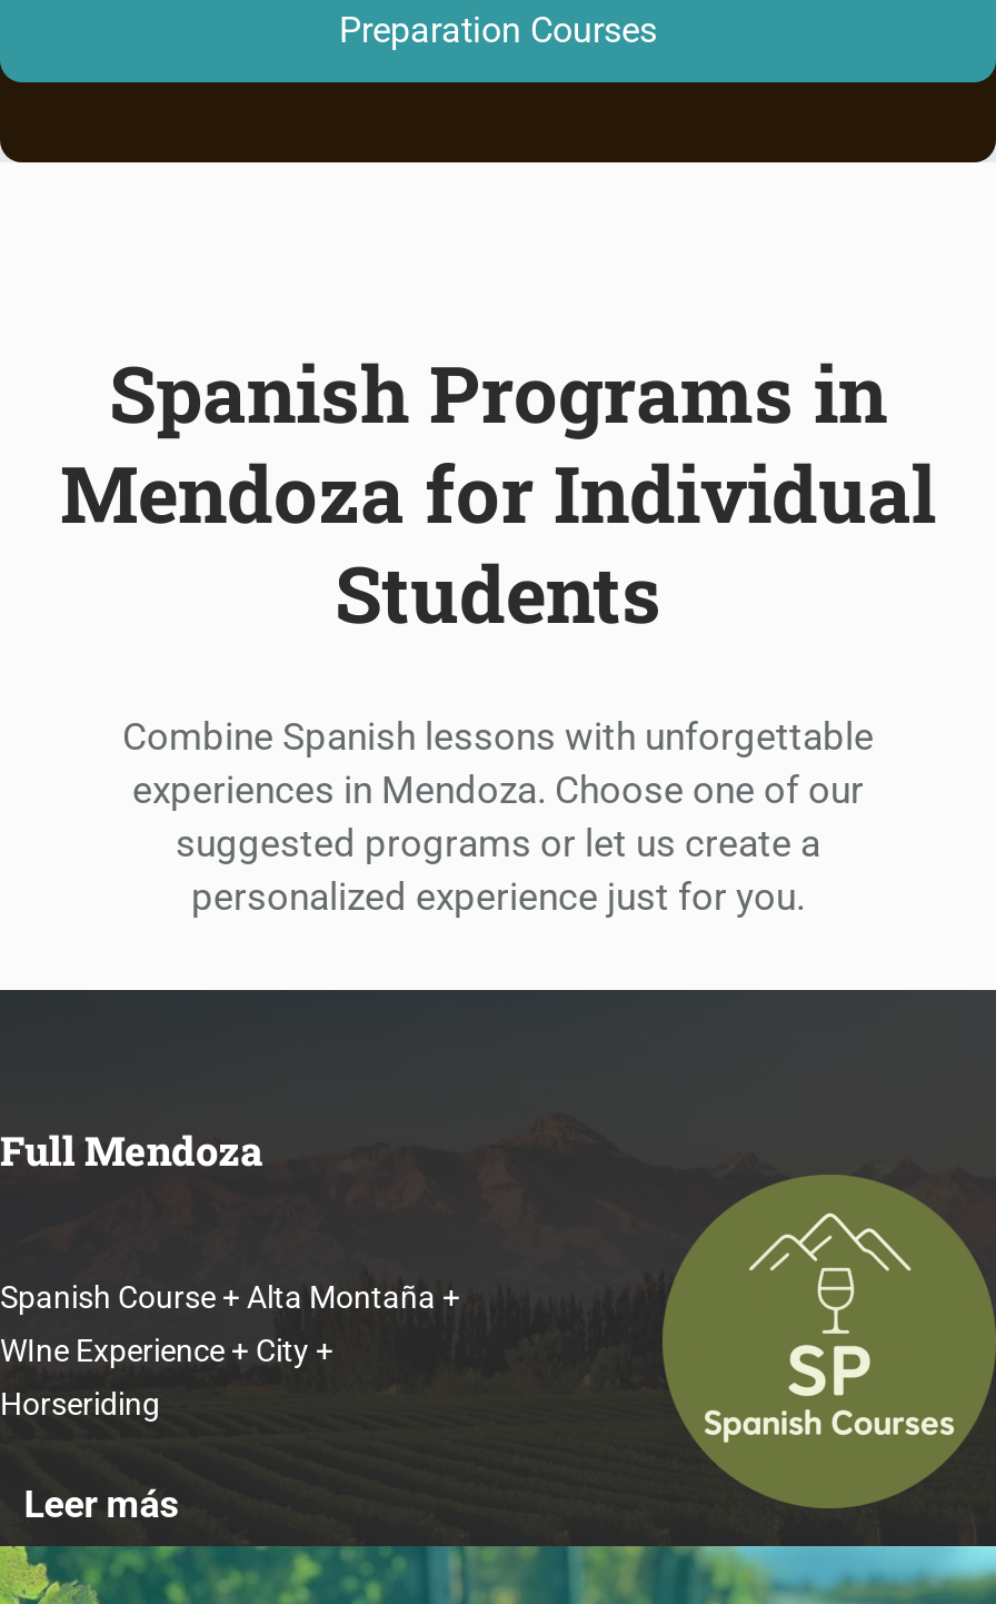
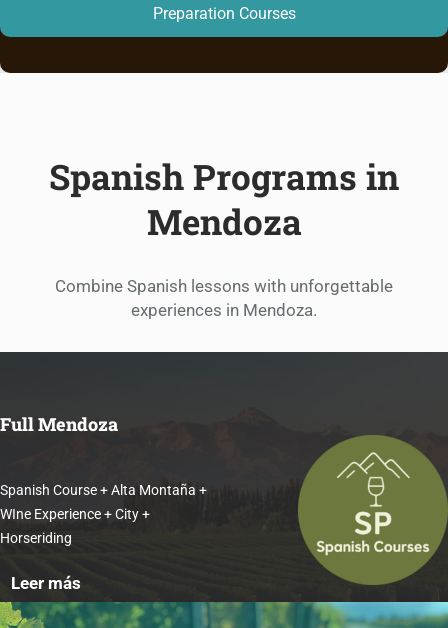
- Mendoza for Individual
- Students
+ Mendoza

- experiences in Mendoza. Choose one of our
- suggested programs or let us create a
- personalized experience just for you.
+ experiences in Mendoza.
